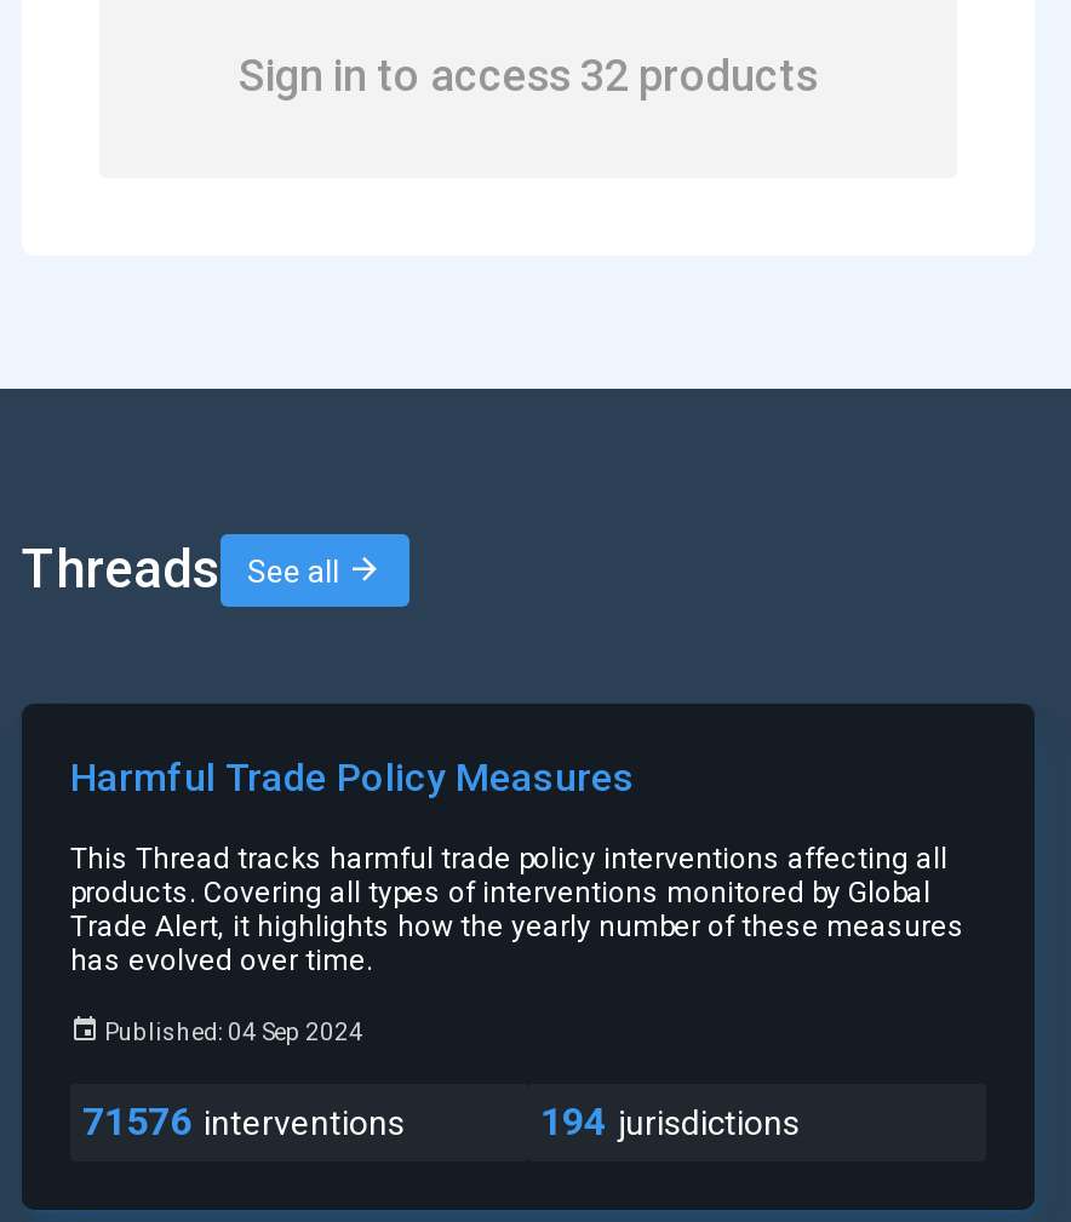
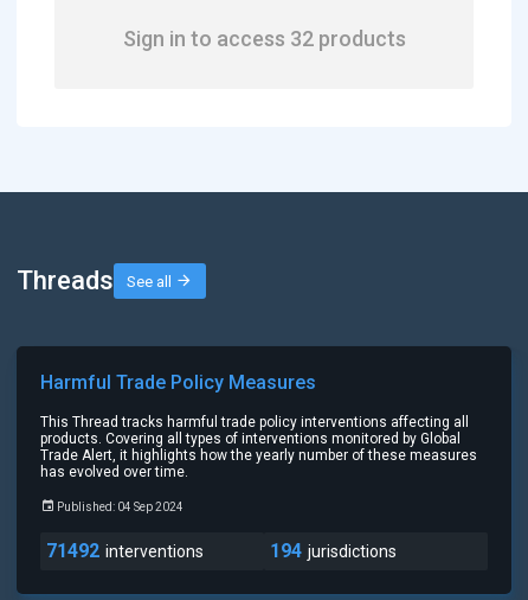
- 71576 interventions
+ 71492 interventions
